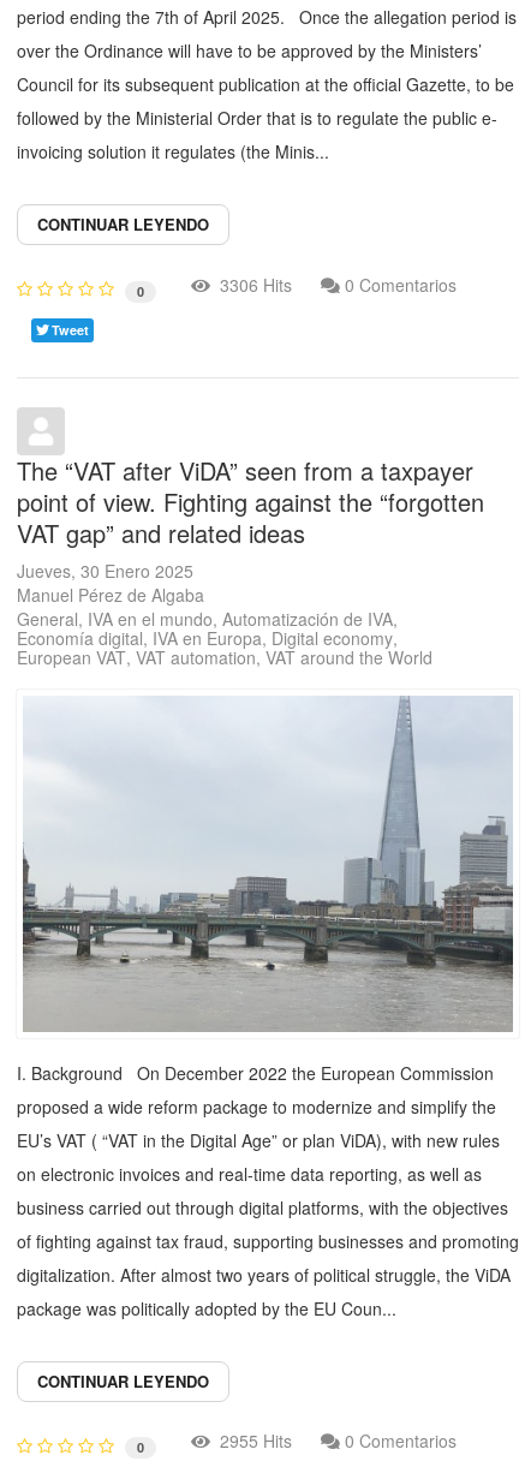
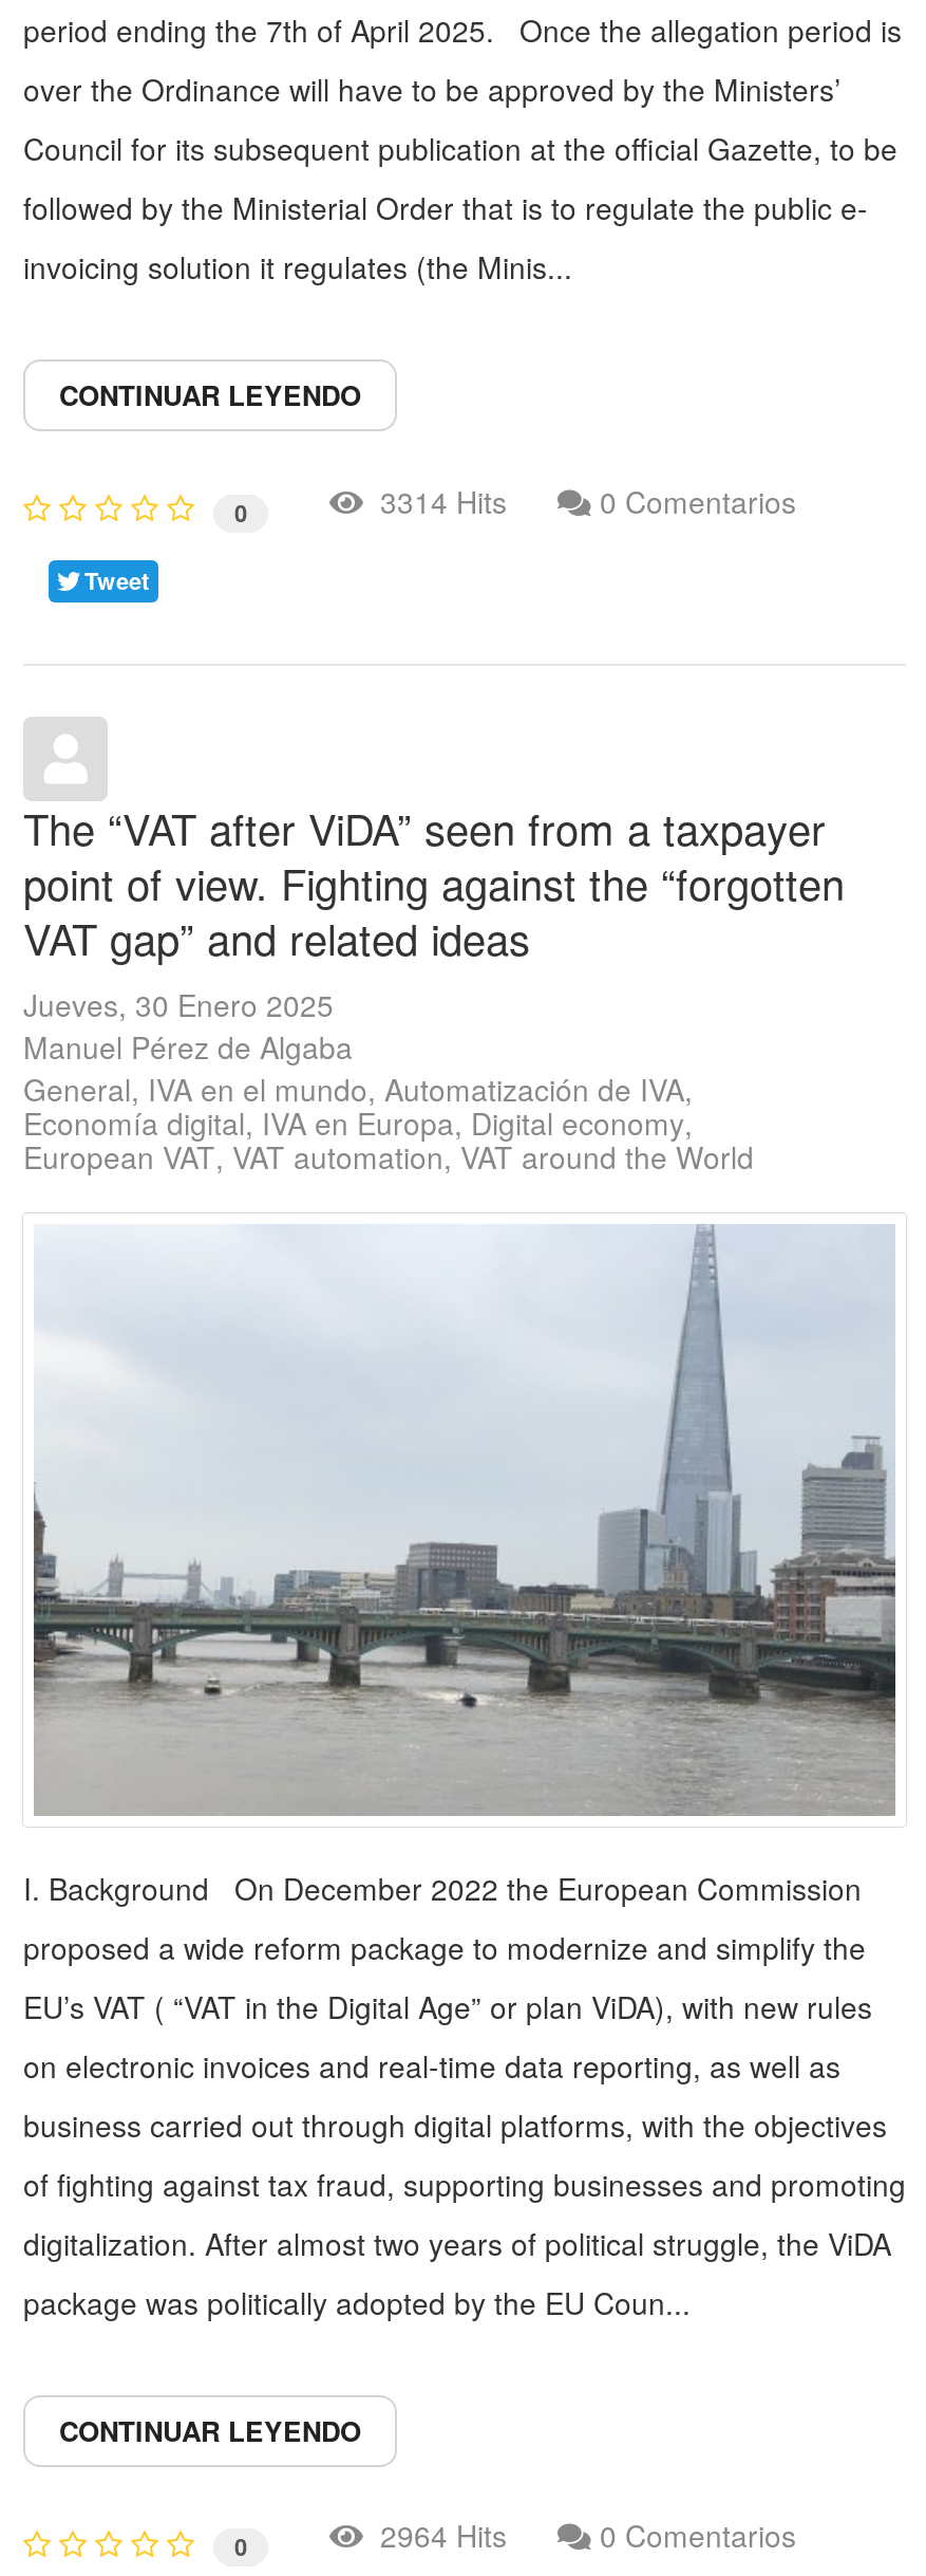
- 3306 Hits
+ 3314 Hits

- 2955 Hits
+ 2964 Hits
